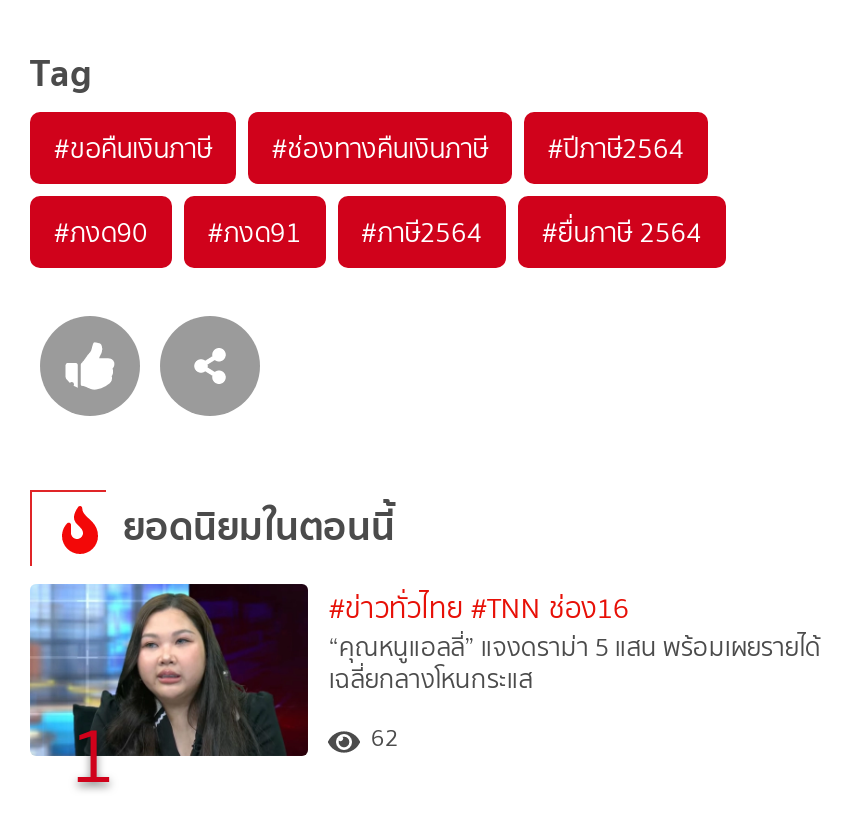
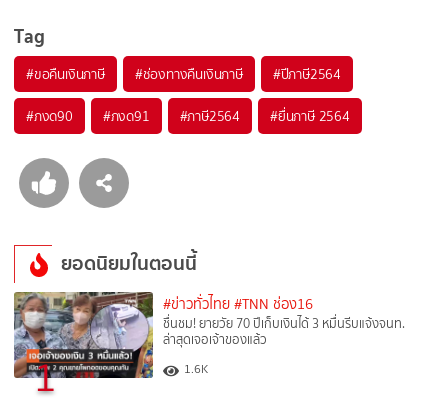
- [image]
- “คุณหนูแอลลี่” แจงดราม่า 5 แสน พร้อมเผยรายได้
- เฉลี่ยกลางโหนกระแส
+ [image]
+ ชื่นชม! ยายวัย 70 ปีเก็บเงินได้ 3 หมื่นรีบแจ้งจนท.
+ ล่าสุดเจอเจ้าของแล้ว

- 62
+ 1.6K
